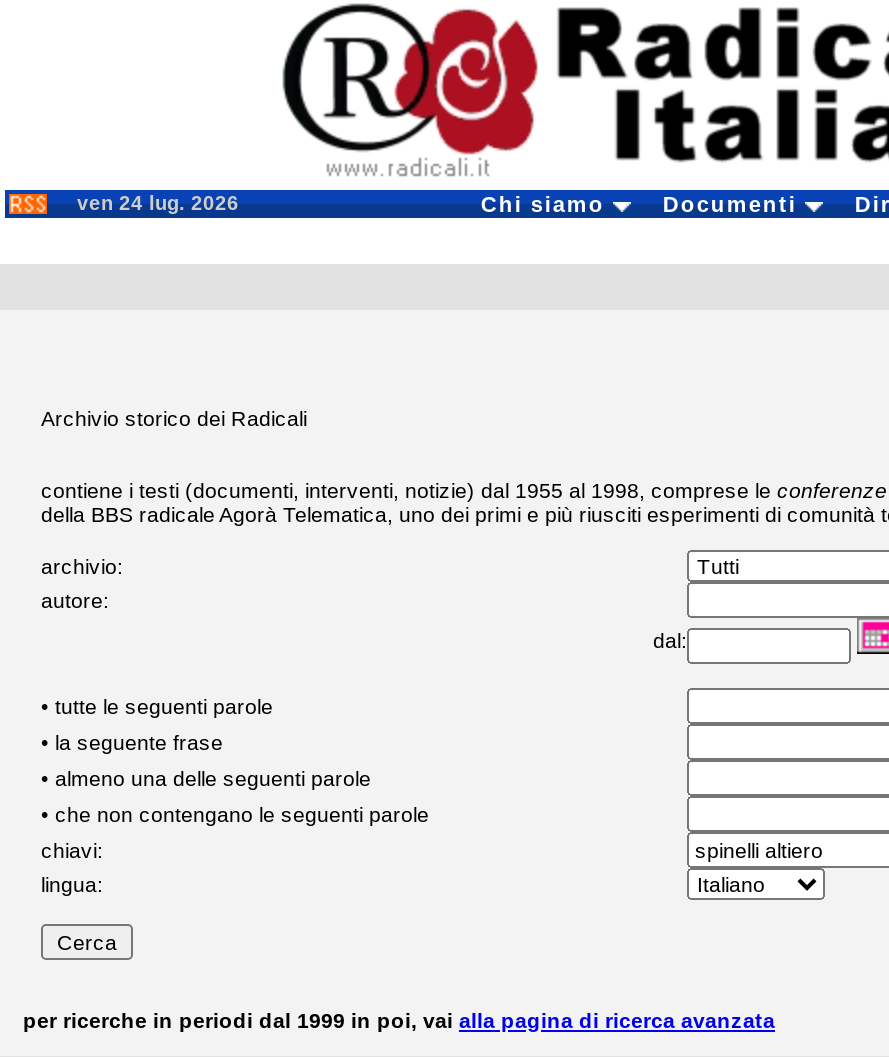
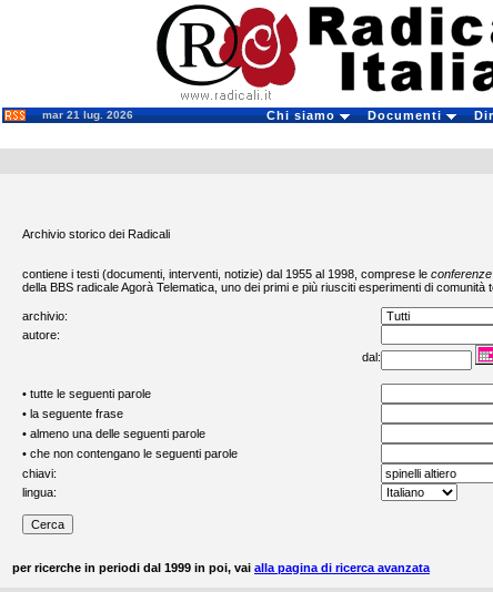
- ven 24 lug. 2026
+ mar 21 lug. 2026
